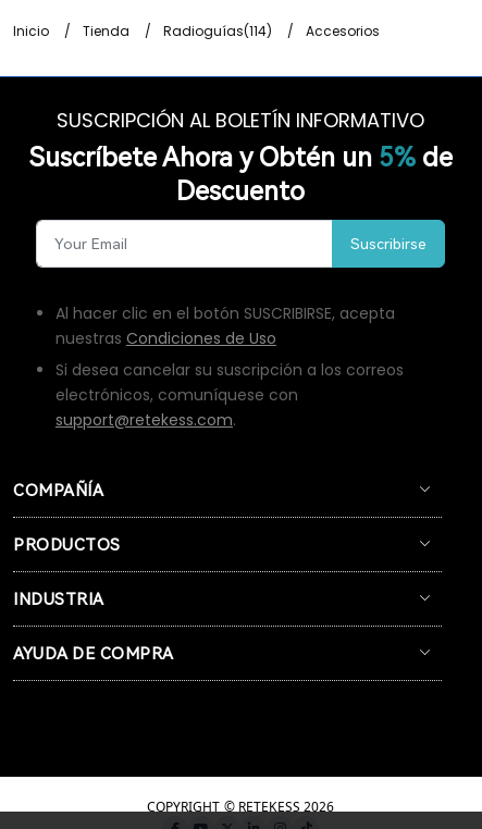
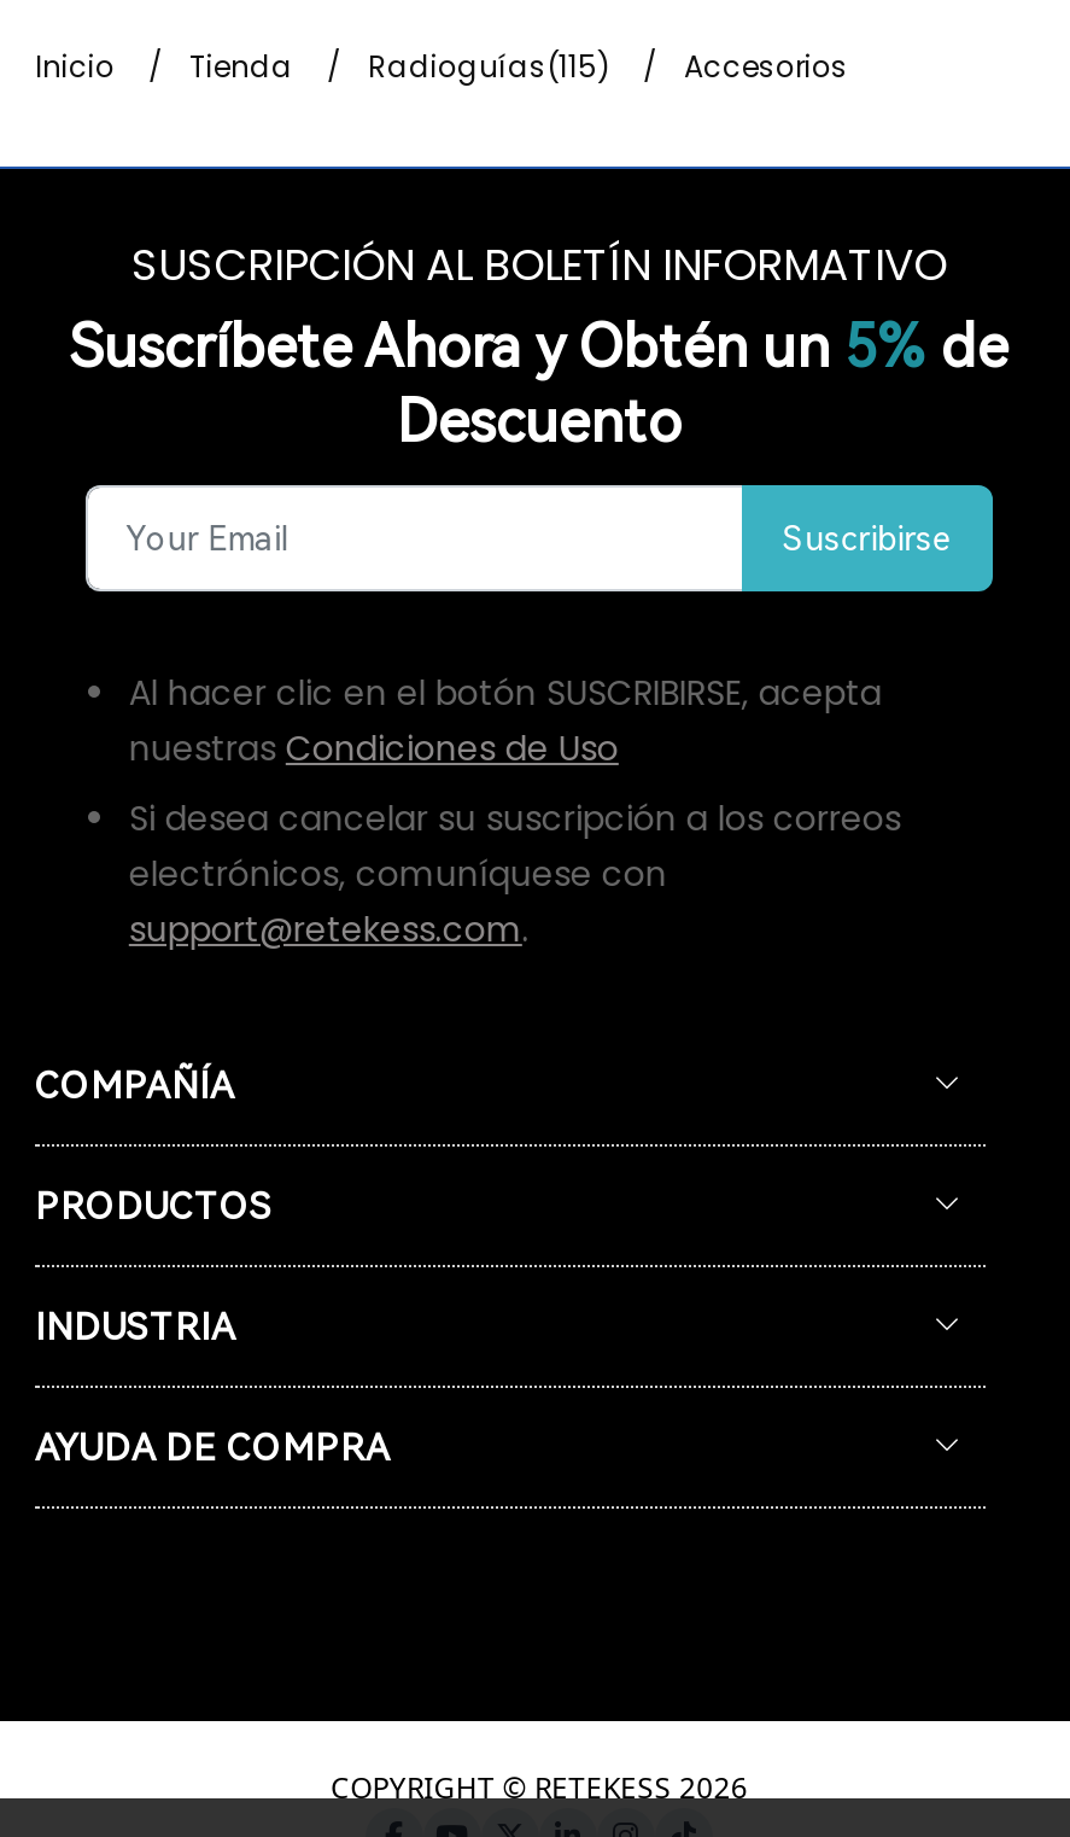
- Radioguías(114)
+ Radioguías(115)
